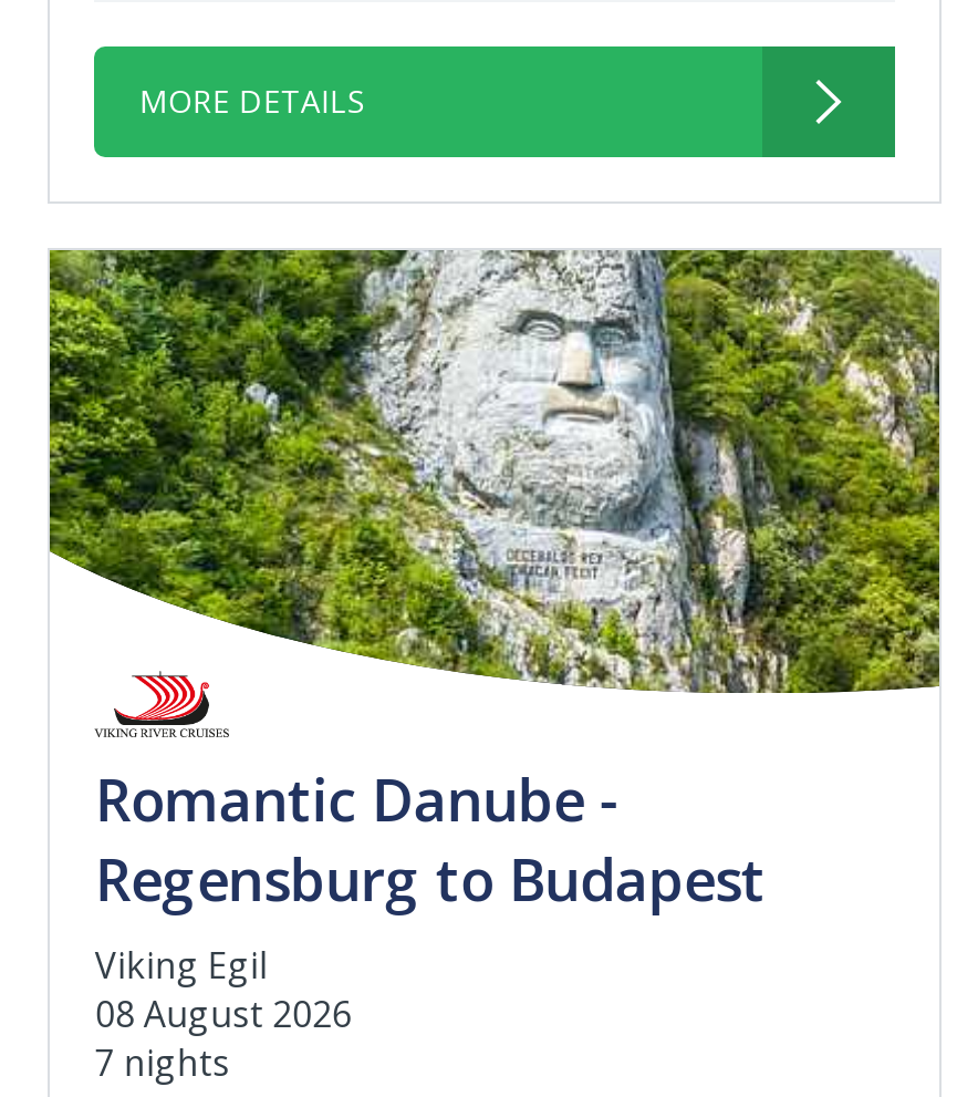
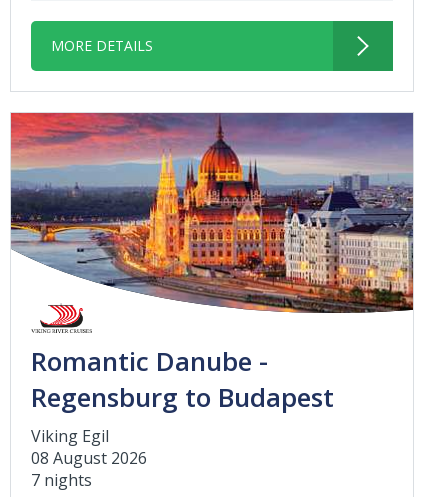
- [image]
+ [image]
